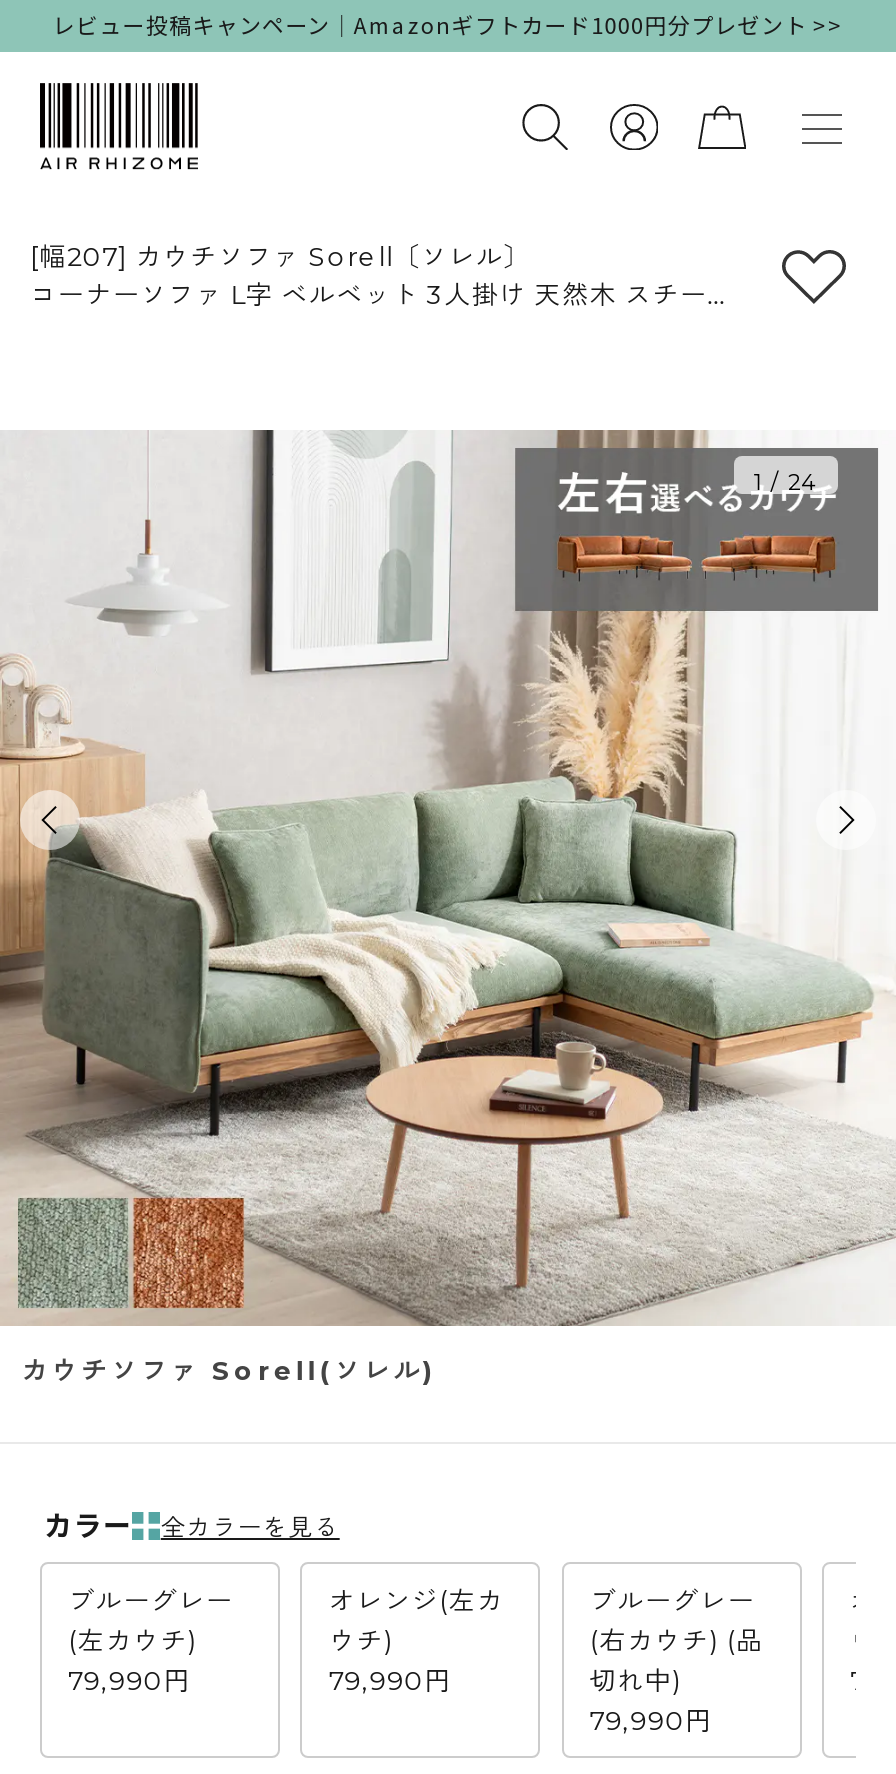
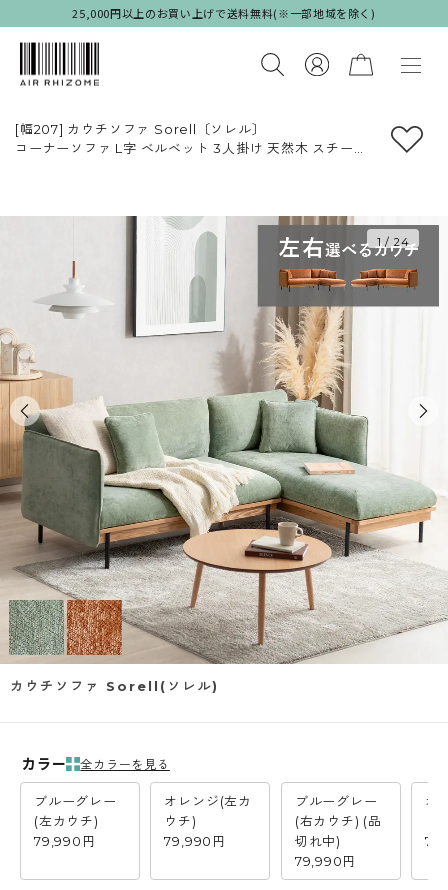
- レビュー投稿キャンペーン｜Amazonギフトカード1000円分プレゼント >>
+ 25,000円以上のお買い上げで送料無料(※一部地域を除く)
